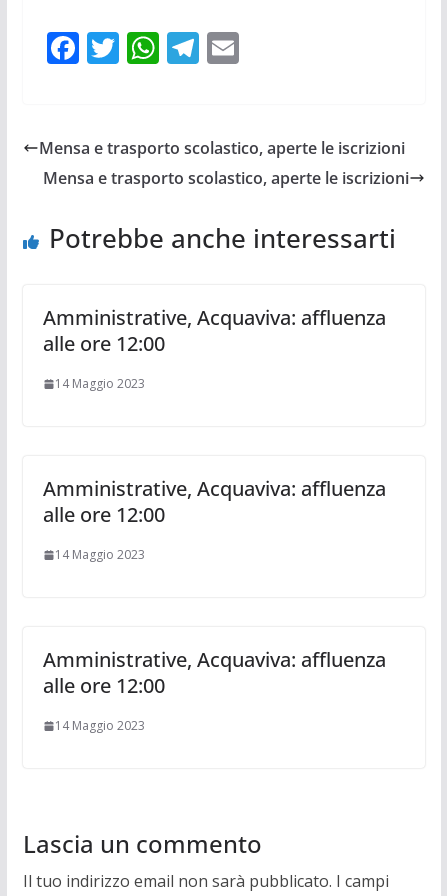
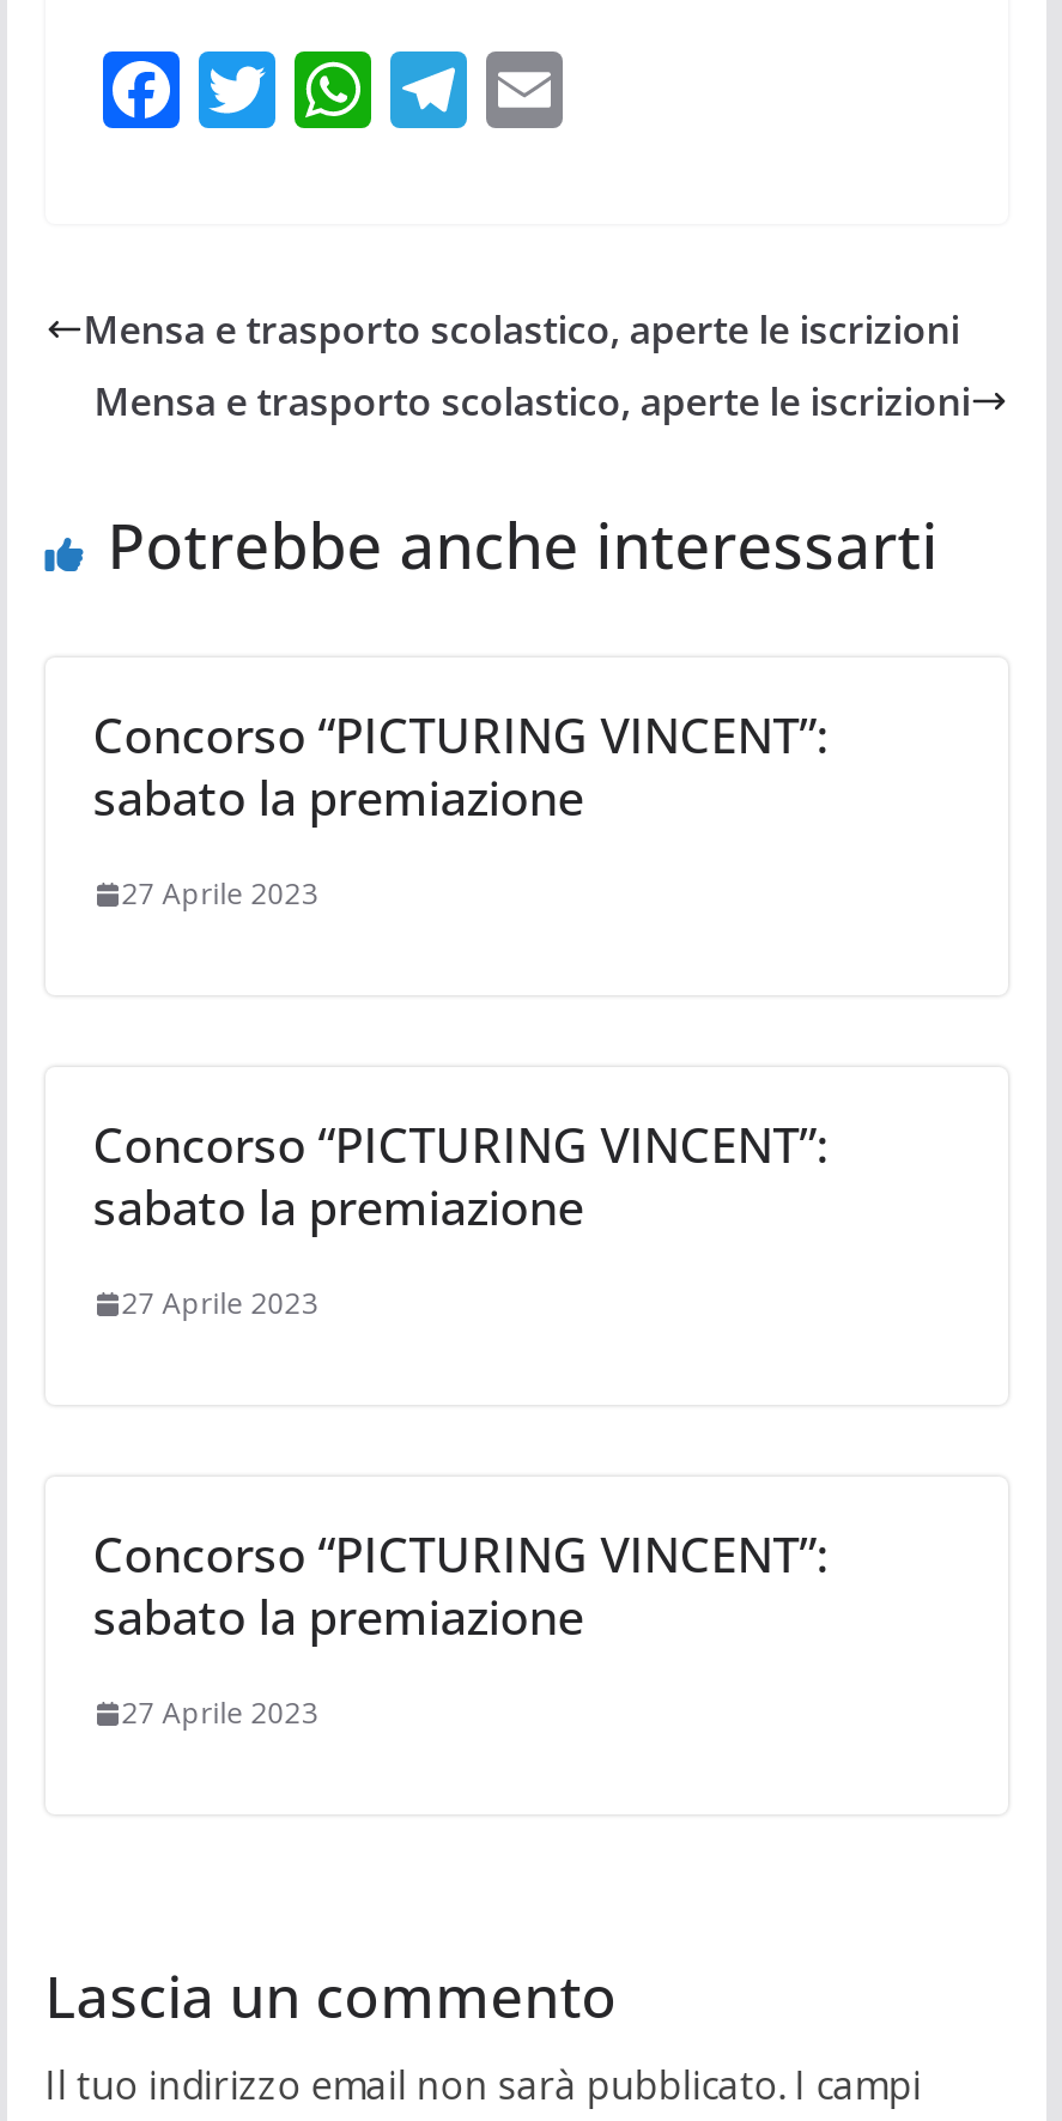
- Amministrative, Acquaviva: affluenza
- alle ore 12:00
+ Concorso “PICTURING VINCENT”:
+ sabato la premiazione

- 14 Maggio 2023
+ 27 Aprile 2023

- Amministrative, Acquaviva: affluenza
- alle ore 12:00
+ Concorso “PICTURING VINCENT”:
+ sabato la premiazione

- 14 Maggio 2023
+ 27 Aprile 2023

- Amministrative, Acquaviva: affluenza
- alle ore 12:00
+ Concorso “PICTURING VINCENT”:
+ sabato la premiazione

- 14 Maggio 2023
+ 27 Aprile 2023
